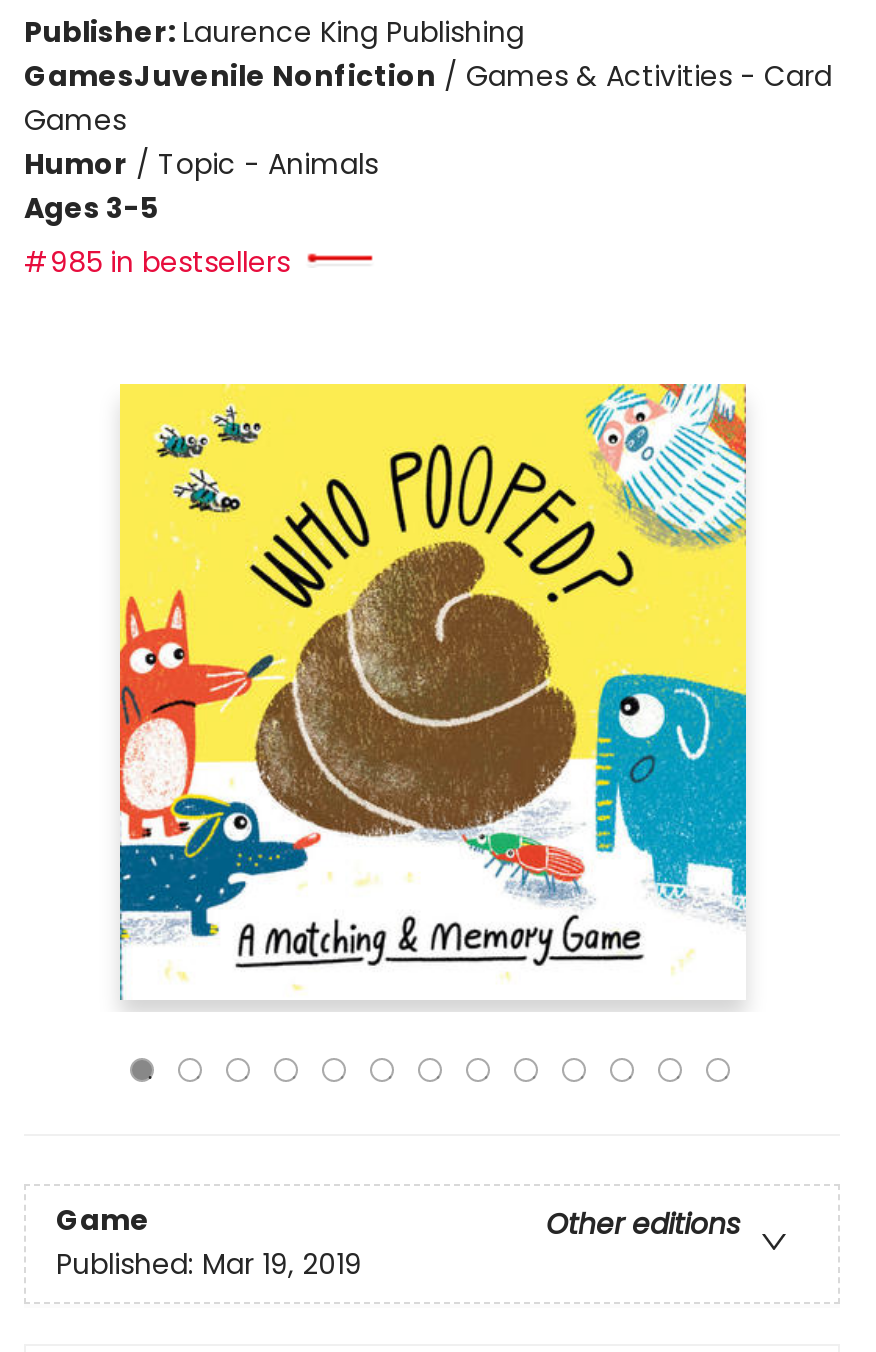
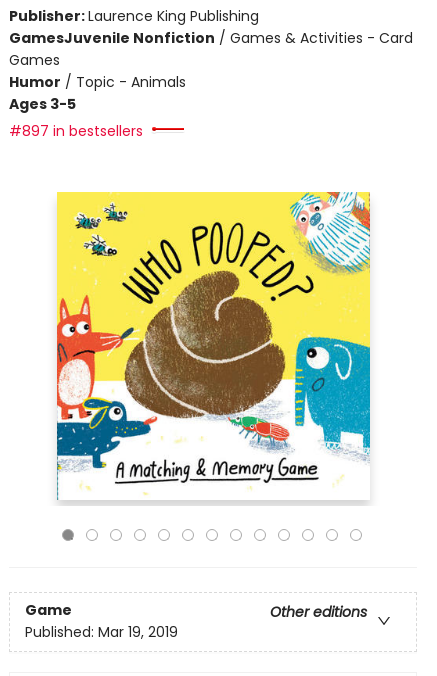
- #985 in bestsellers
+ #897 in bestsellers
